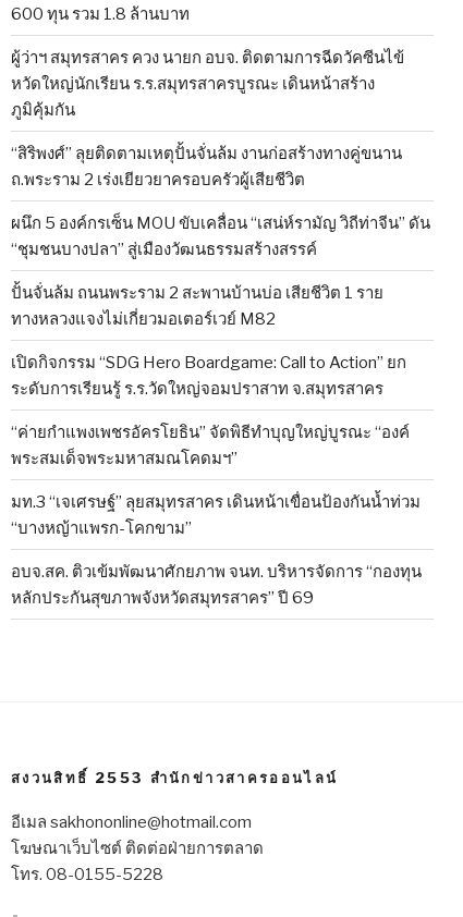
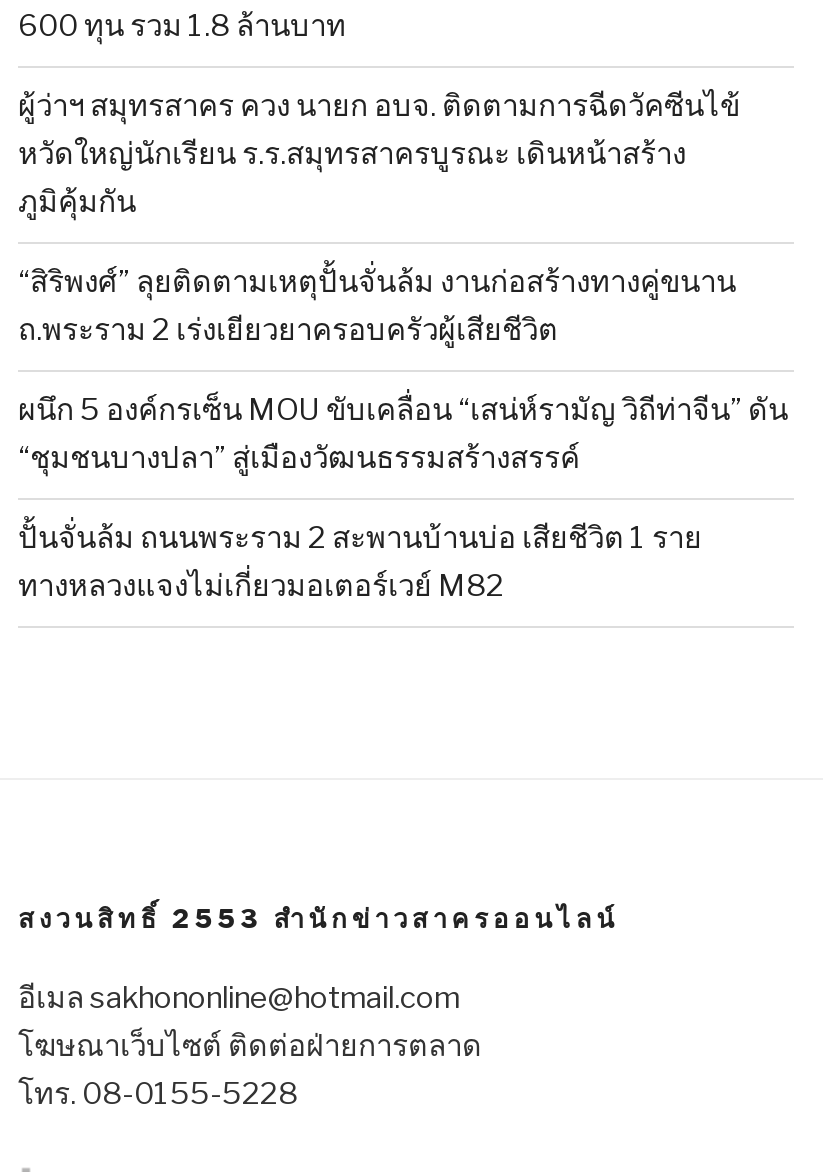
- เปิดกิจกรรม “SDG Hero Boardgame: Call to Action” ยก
- ระดับการเรียนรู้ ร.ร.วัดใหญ่จอมปราสาท จ.สมุทรสาคร
- “ค่ายกำแพงเพชรอัครโยธิน” จัดพิธีทำบุญใหญ่บูรณะ “องค์
- พระสมเด็จพระมหาสมณโคดมฯ”
- มท.3 “เจเศรษฐ์” ลุยสมุทรสาคร เดินหน้าเขื่อนป้องกันน้ำท่วม
- “บางหญ้าแพรก-โคกขาม”
- อบจ.สค. ติวเข้มพัฒนาศักยภาพ จนท. บริหารจัดการ “กองทุน
- หลักประกันสุขภาพจังหวัดสมุทรสาคร” ปี 69
